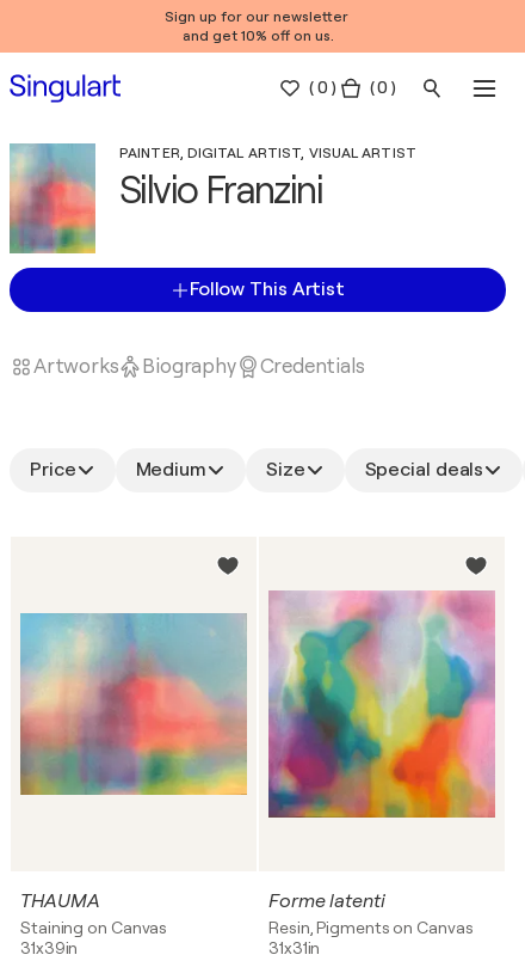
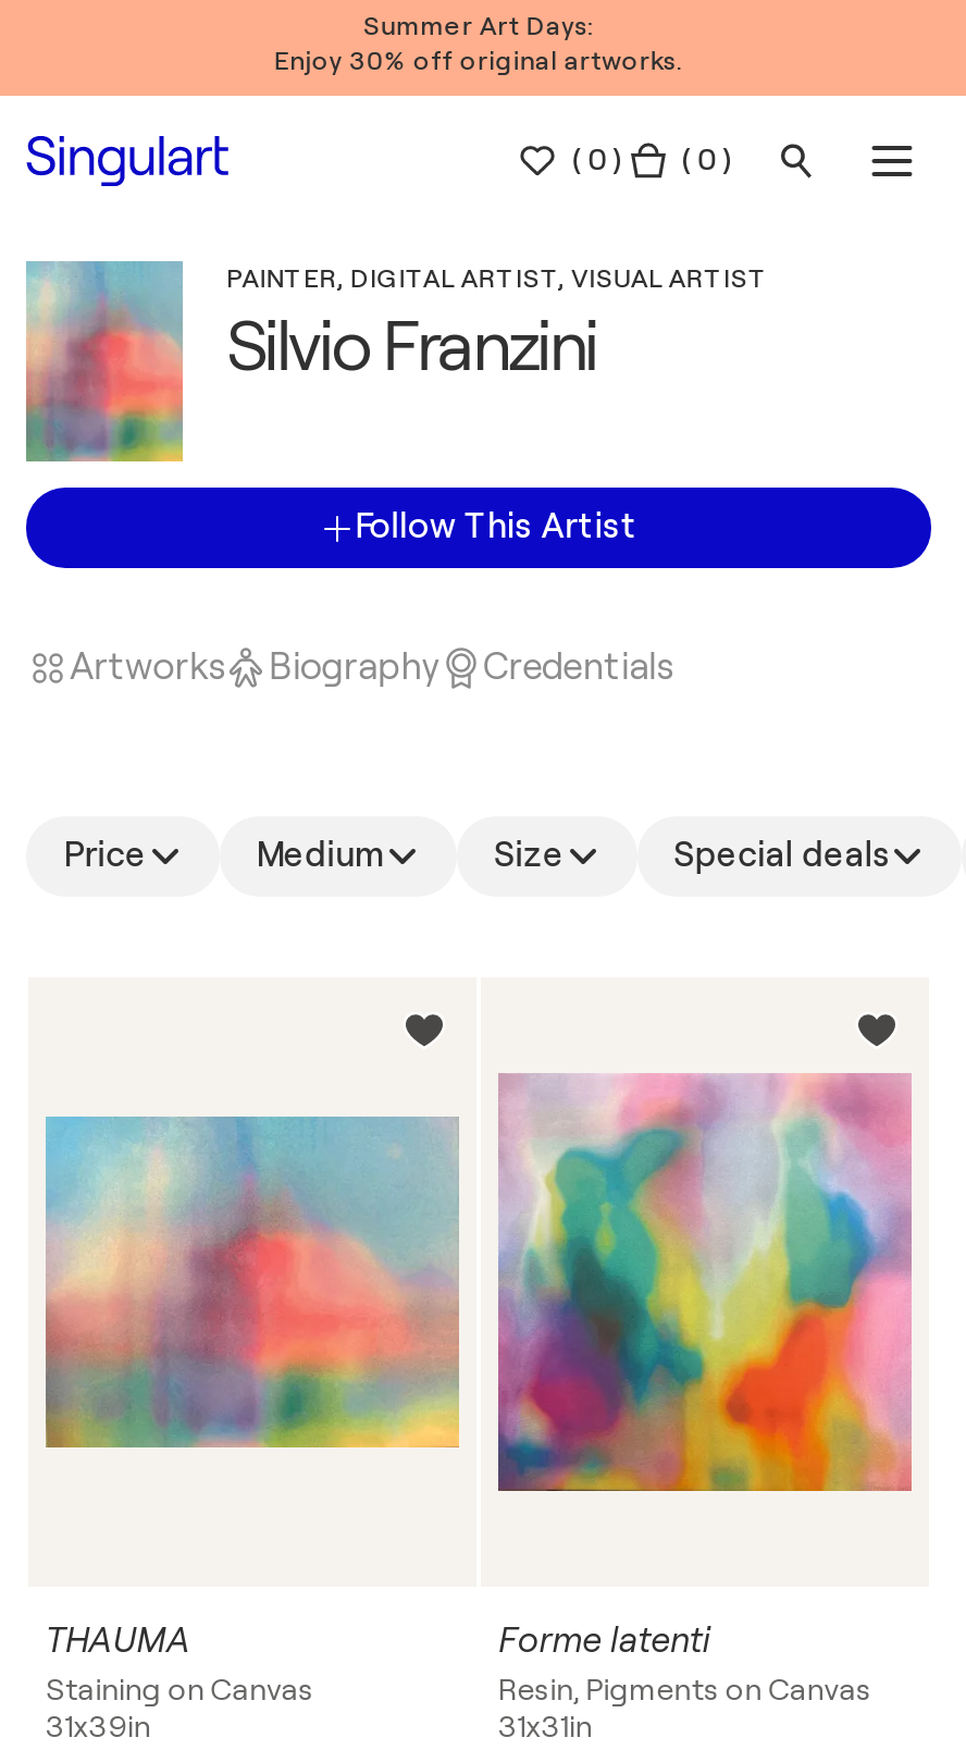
- Sign up for our newsletter
- and get 10% off on us.
+ Summer Art Days:
+ Enjoy 30% off original artworks.
